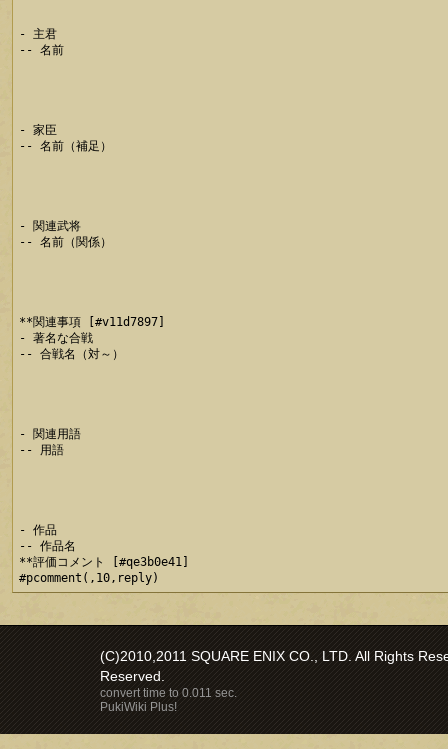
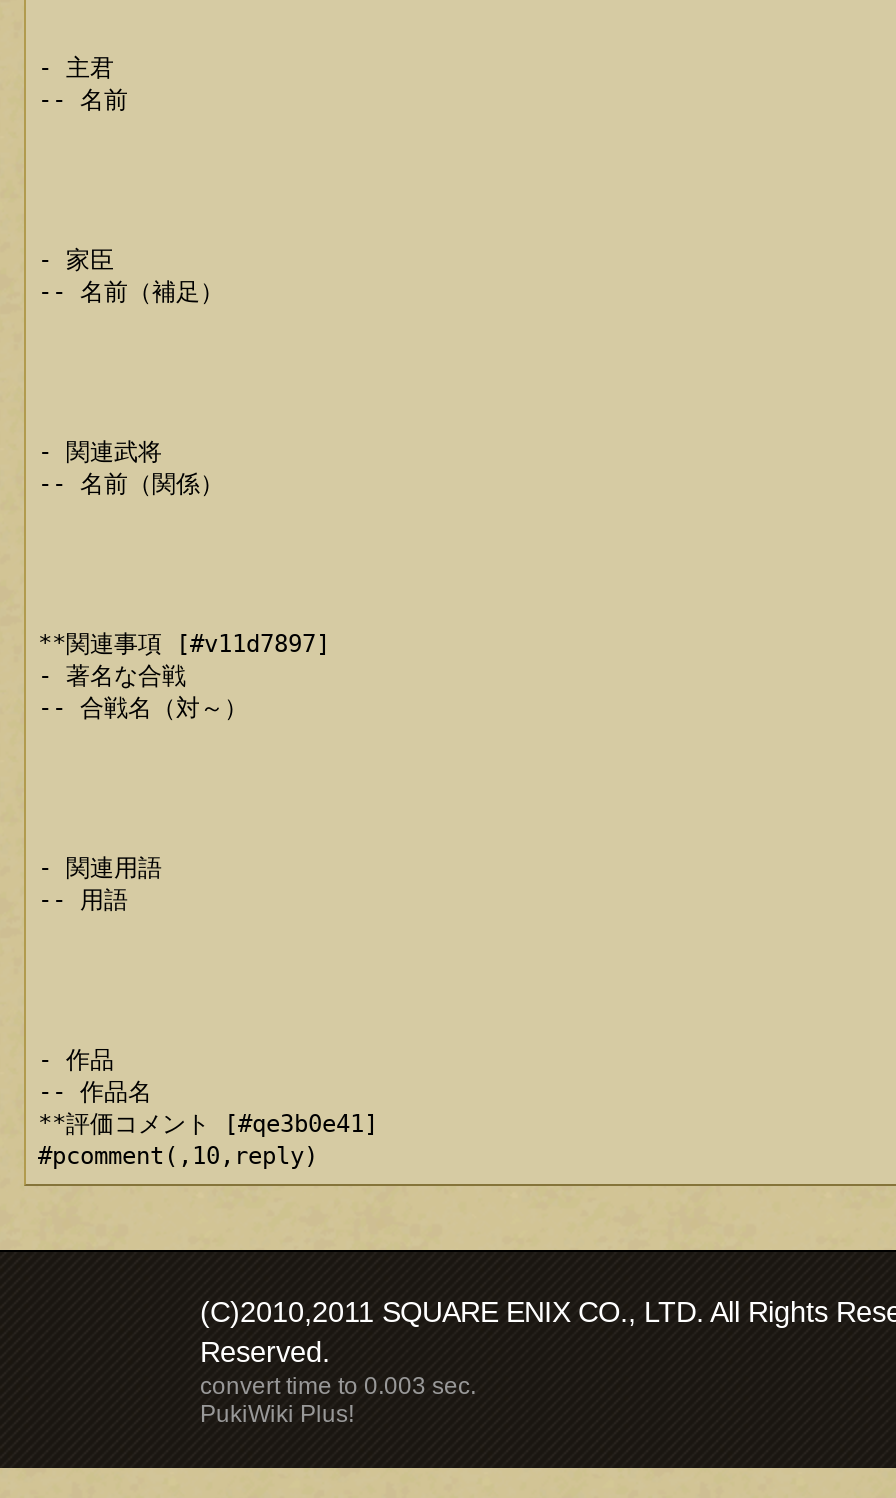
- convert time to 0.011 sec.
+ convert time to 0.003 sec.
